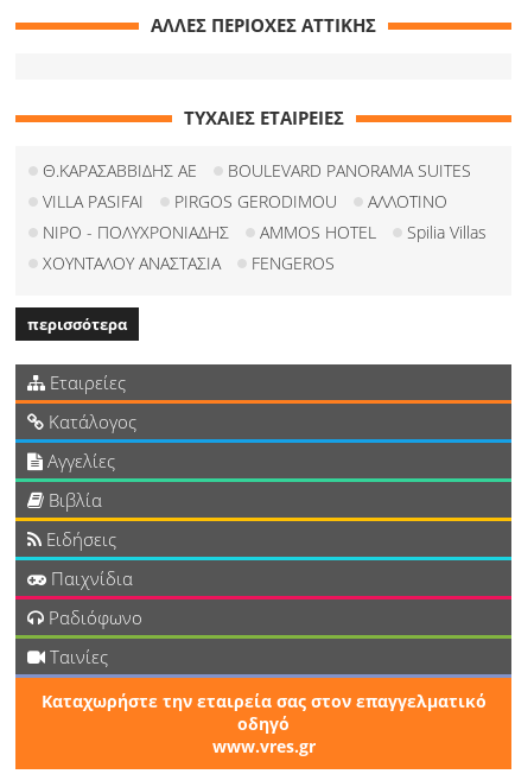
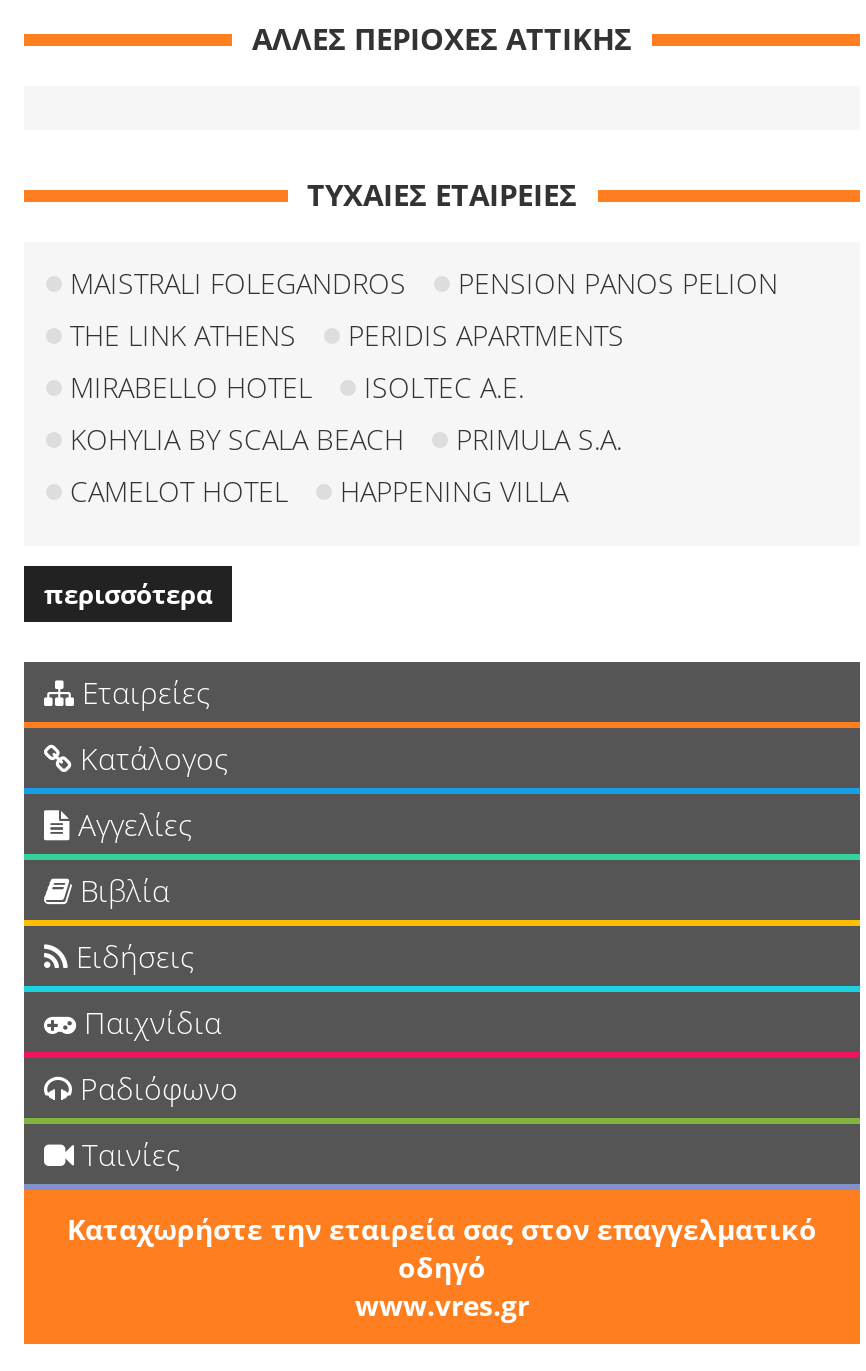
- Θ.ΚΑΡΑΣΑΒΒΙΔΗΣ ΑΕ
- BOULEVARD PANORAMA SUITES
- VILLA PASIFAI
- PIRGOS GERODIMOU
- ΑΛΛΟΤΙΝΟ
- NIPO - ΠΟΛΥΧΡΟΝΙΑΔΗΣ
- AMMOS HOTEL
- Spilia Villas
- ΧΟΥΝΤΑΛΟΥ ΑΝΑΣΤΑΣΙΑ
- FENGEROS
+ MAISTRALI FOLEGANDROS
+ PENSION PANOS PELION
+ THE LINK ATHENS
+ PERIDIS APARTMENTS
+ MIRABELLO HOTEL
+ ISOLTEC Α.Ε.
+ KOHYLIA BY SCALA BEACH
+ PRIMULA S.A.
+ CAMELOT HOTEL
+ HAPPENING VILLA
